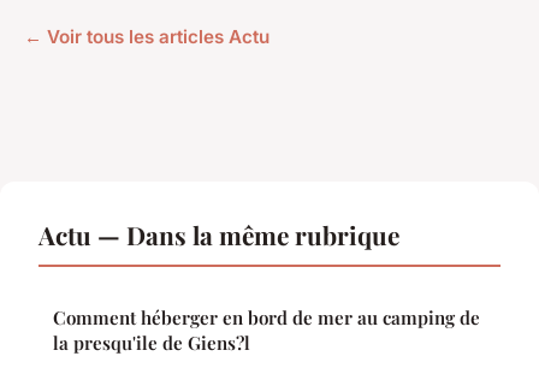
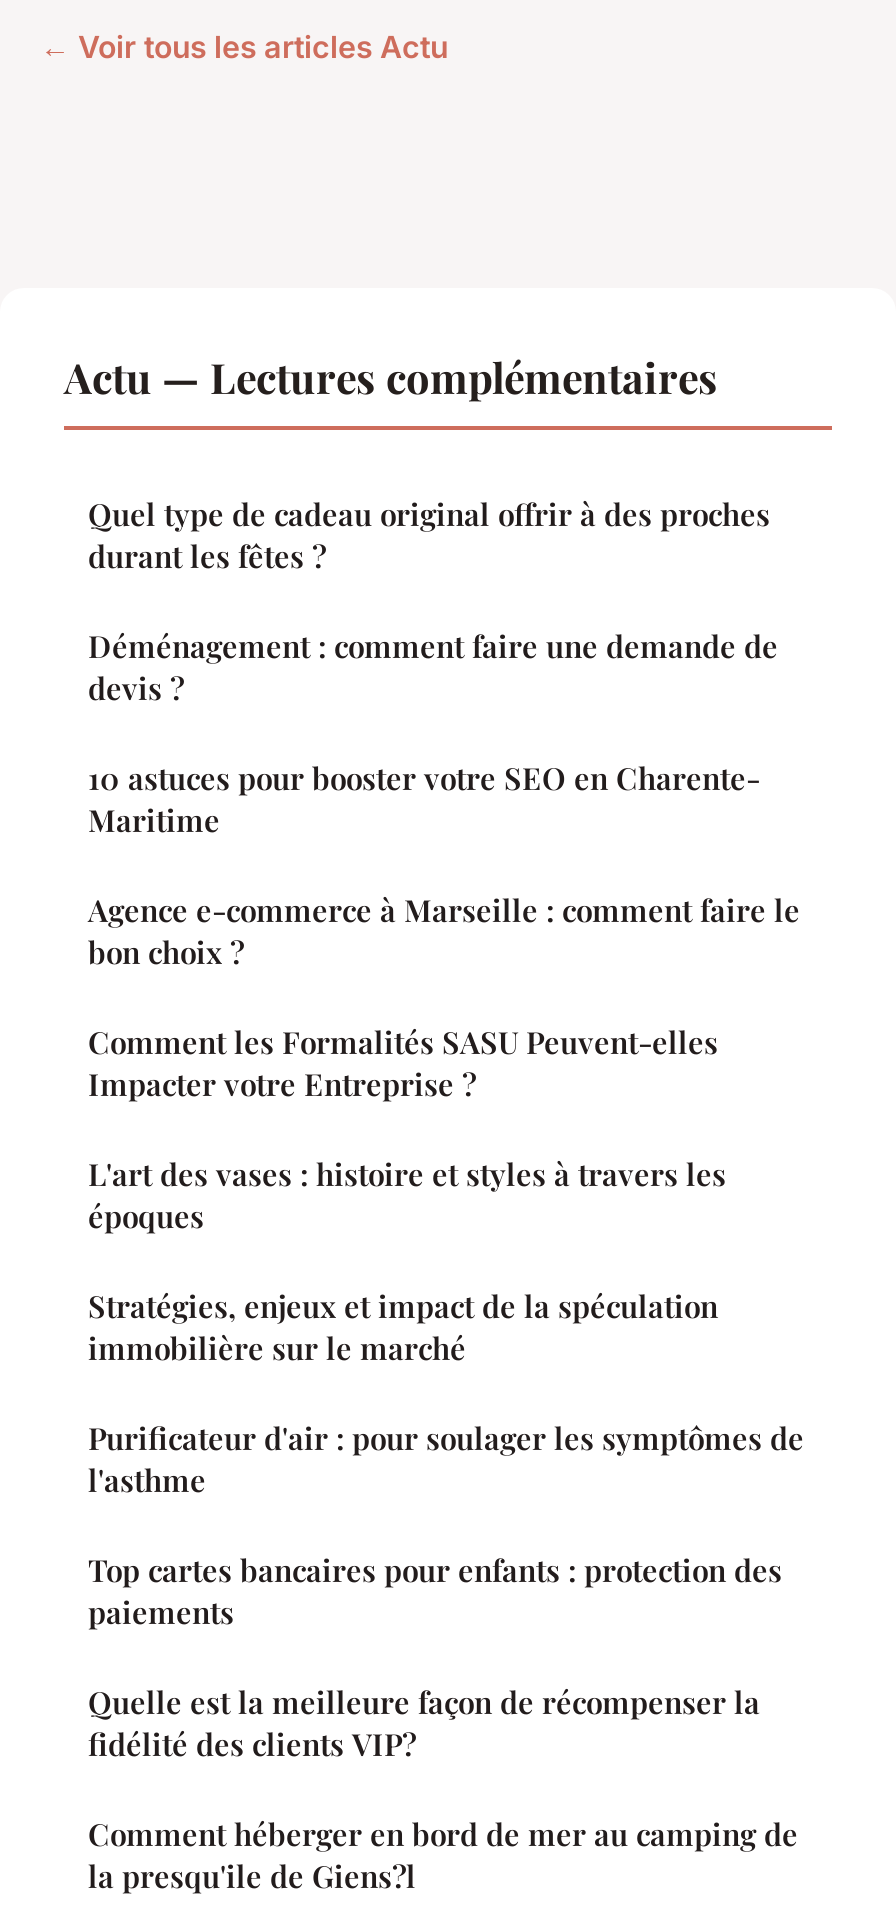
- Actu — Dans la même rubrique
+ Actu — Lectures complémentaires
+ Quel type de cadeau original offrir à des proches
+ durant les fêtes ?
+ Déménagement : comment faire une demande de
+ devis ?
+ 10 astuces pour booster votre SEO en Charente-
+ Maritime
+ Agence e-commerce à Marseille : comment faire le
+ bon choix ?
+ Comment les Formalités SASU Peuvent-elles
+ Impacter votre Entreprise ?
+ L'art des vases : histoire et styles à travers les
+ époques
+ Stratégies, enjeux et impact de la spéculation
+ immobilière sur le marché
+ Purificateur d'air : pour soulager les symptômes de
+ l'asthme
+ Top cartes bancaires pour enfants : protection des
+ paiements
+ Quelle est la meilleure façon de récompenser la
+ fidélité des clients VIP?
